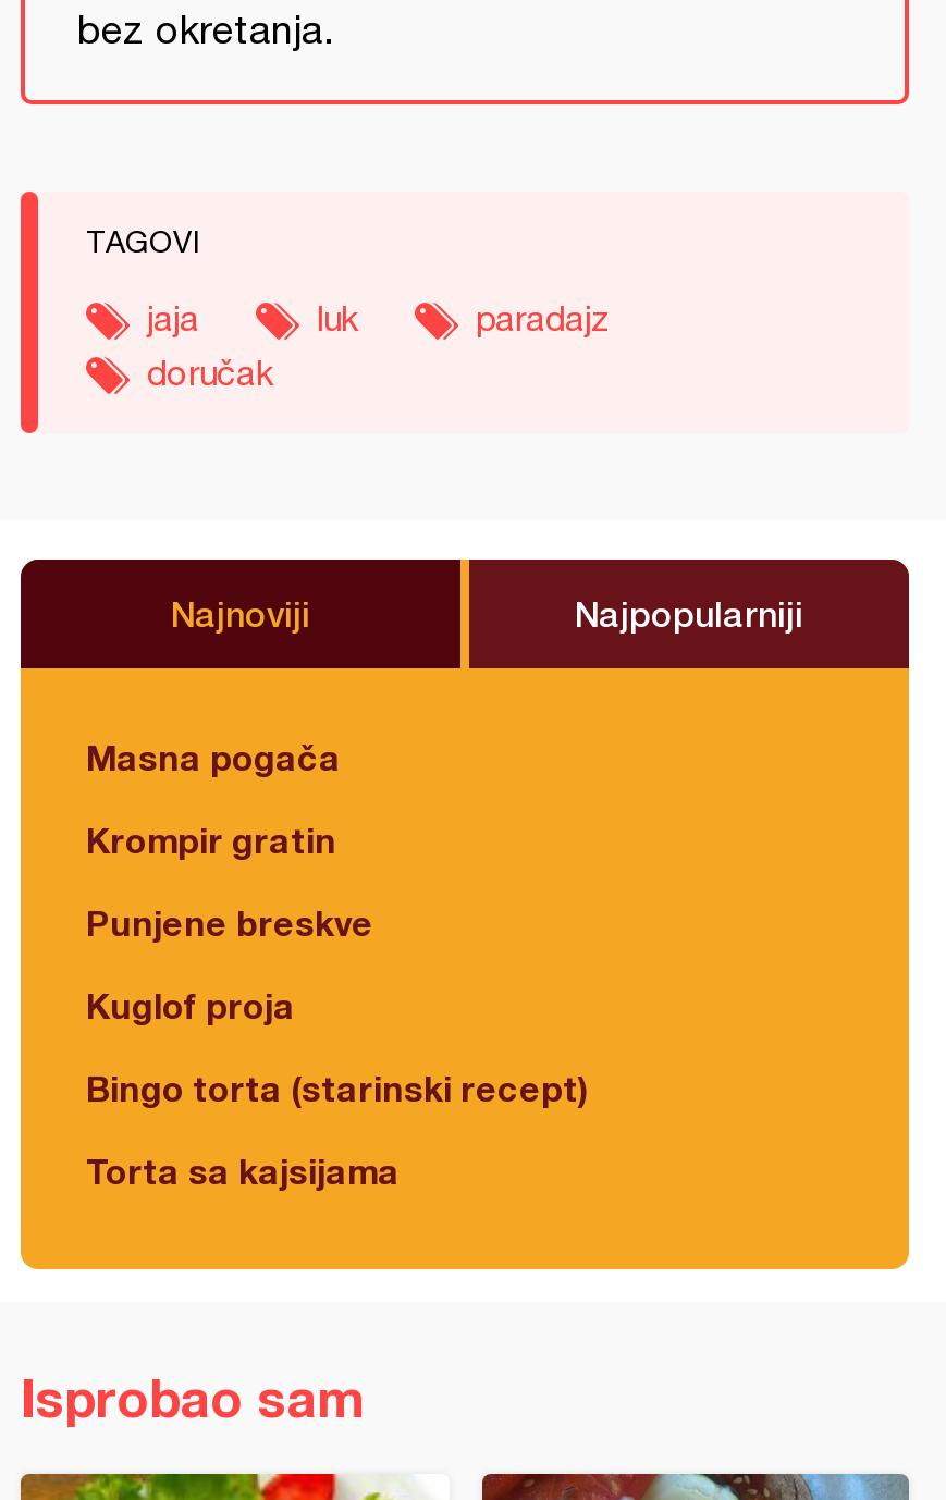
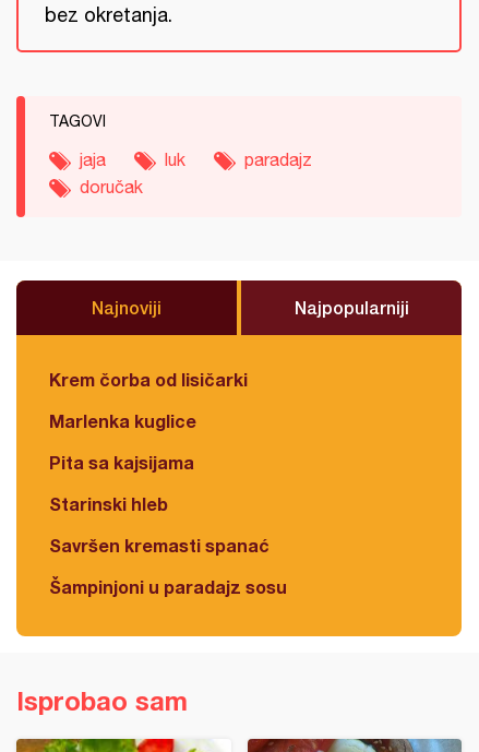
- Masna pogača
+ Krem čorba od lisičarki

- Krompir gratin
+ Marlenka kuglice

- Punjene breskve
+ Pita sa kajsijama

- Kuglof proja
+ Starinski hleb

- Bingo torta (starinski recept)
+ Savršen kremasti spanać

- Torta sa kajsijama
+ Šampinjoni u paradajz sosu
